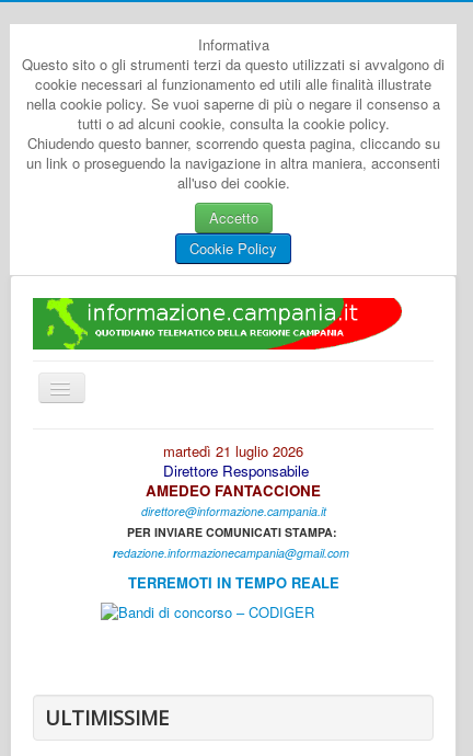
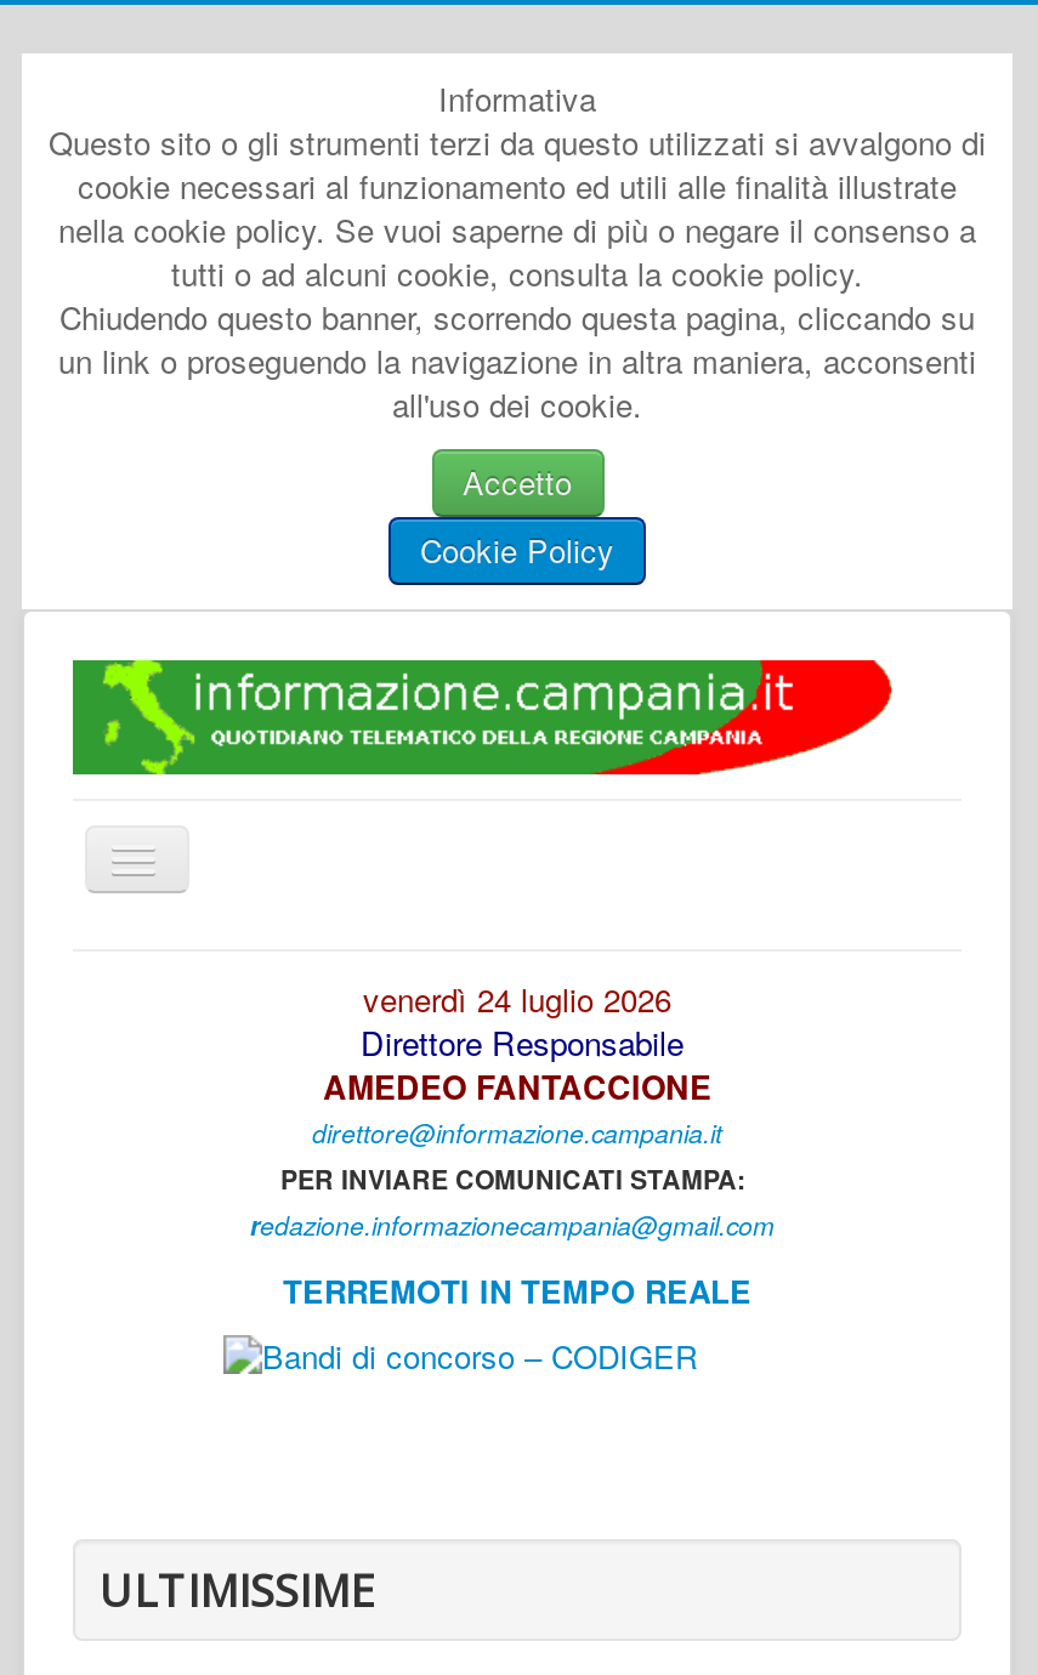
- martedì 21 luglio 2026
+ venerdì 24 luglio 2026
